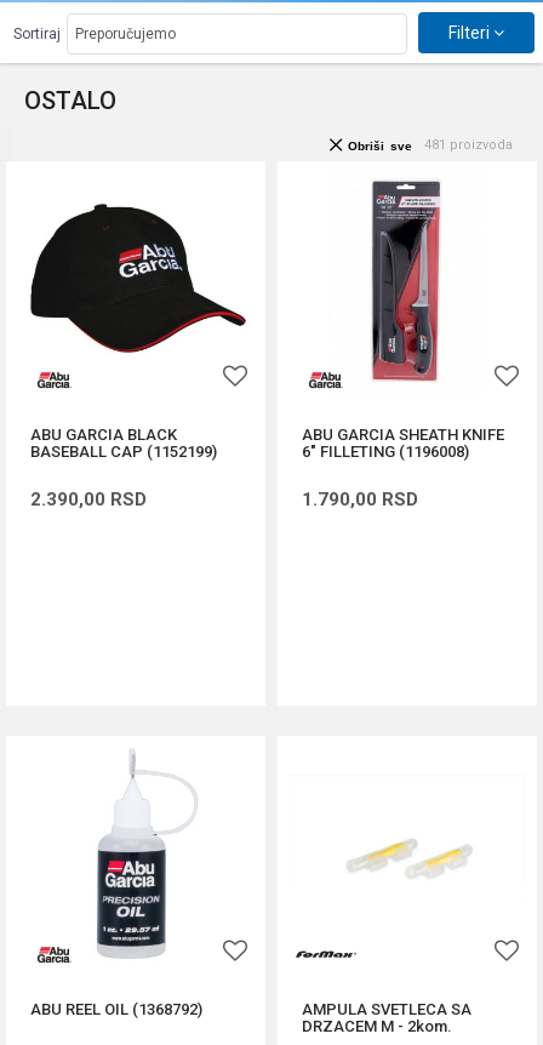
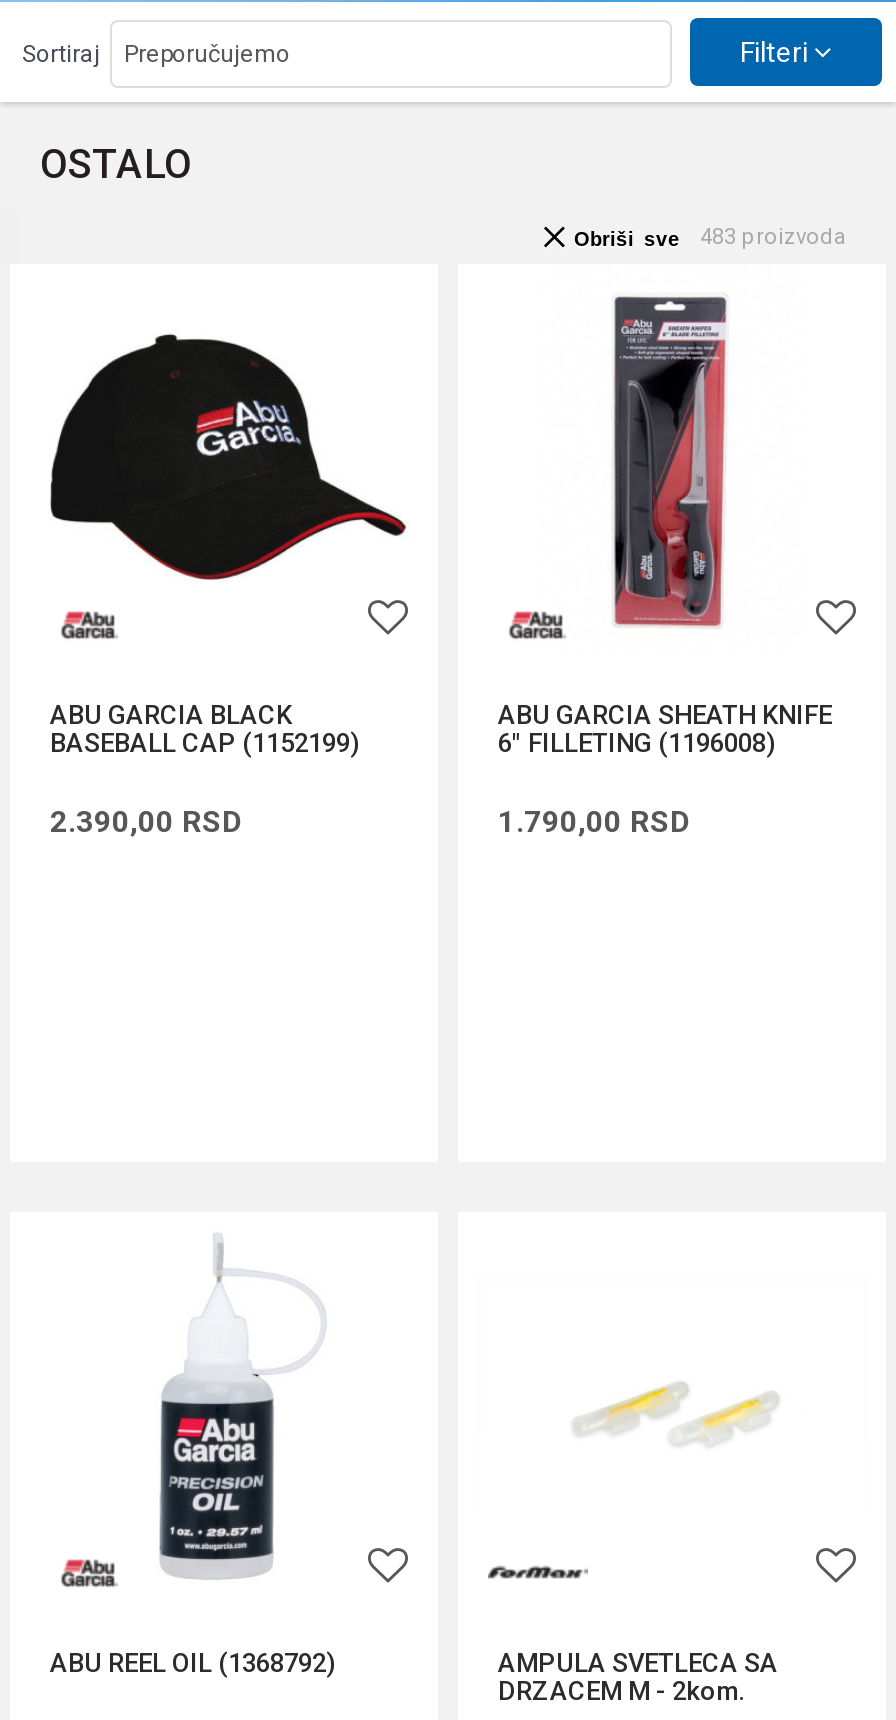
- Obriši sve 481 proizvoda
+ Obriši sve 483 proizvoda
